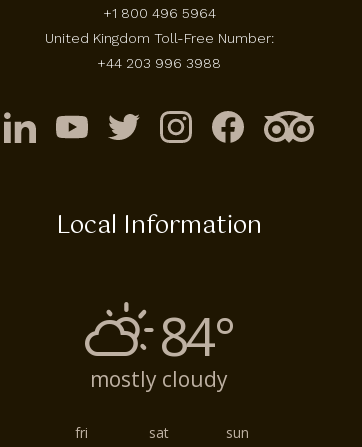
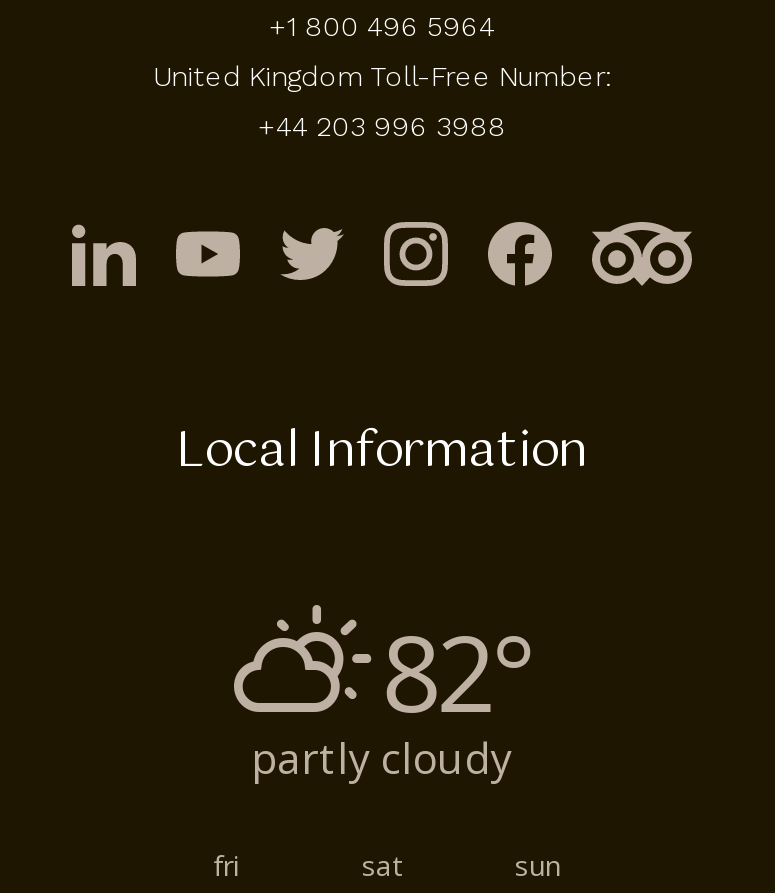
- 84°
+ 82°

- mostly cloudy
+ partly cloudy
